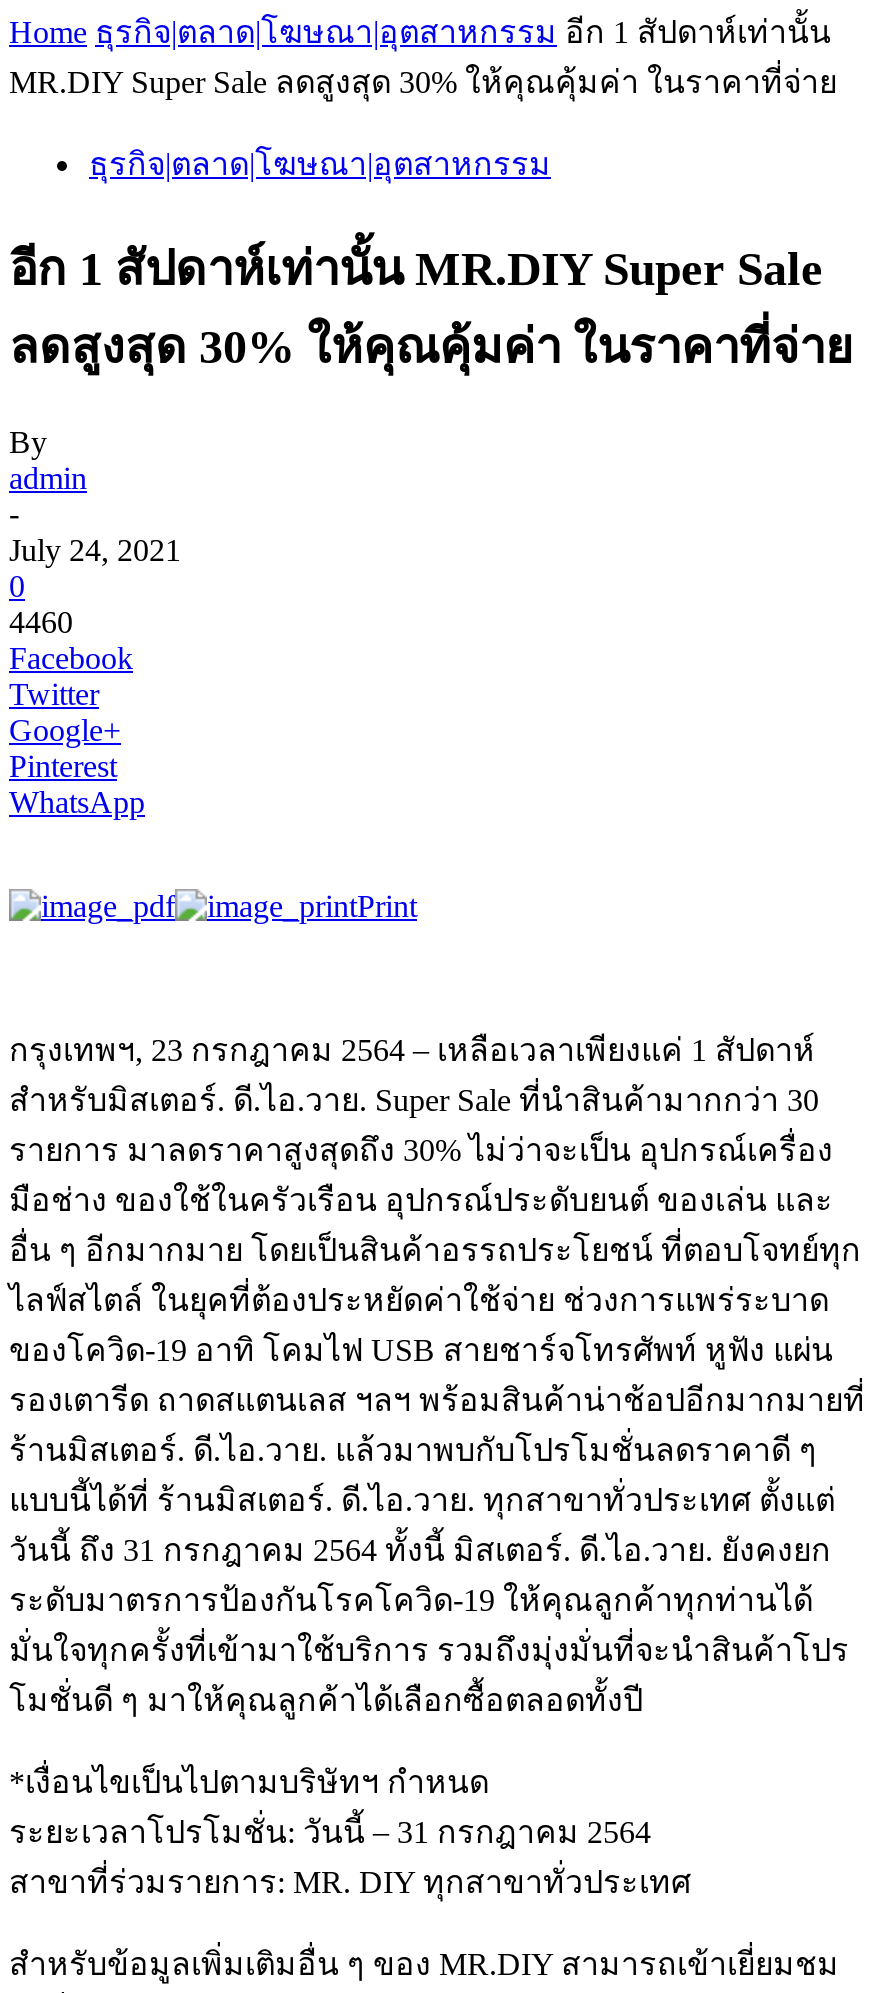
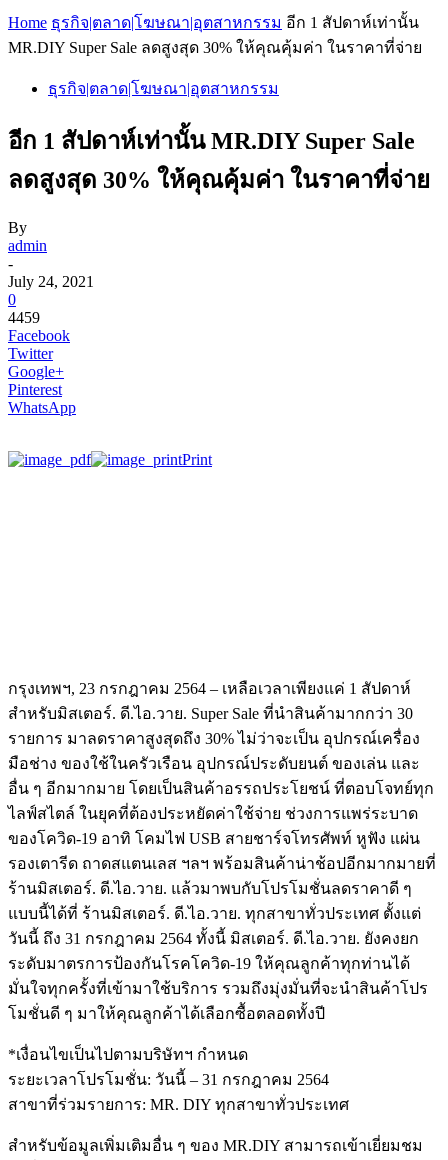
- 4460
+ 4459
